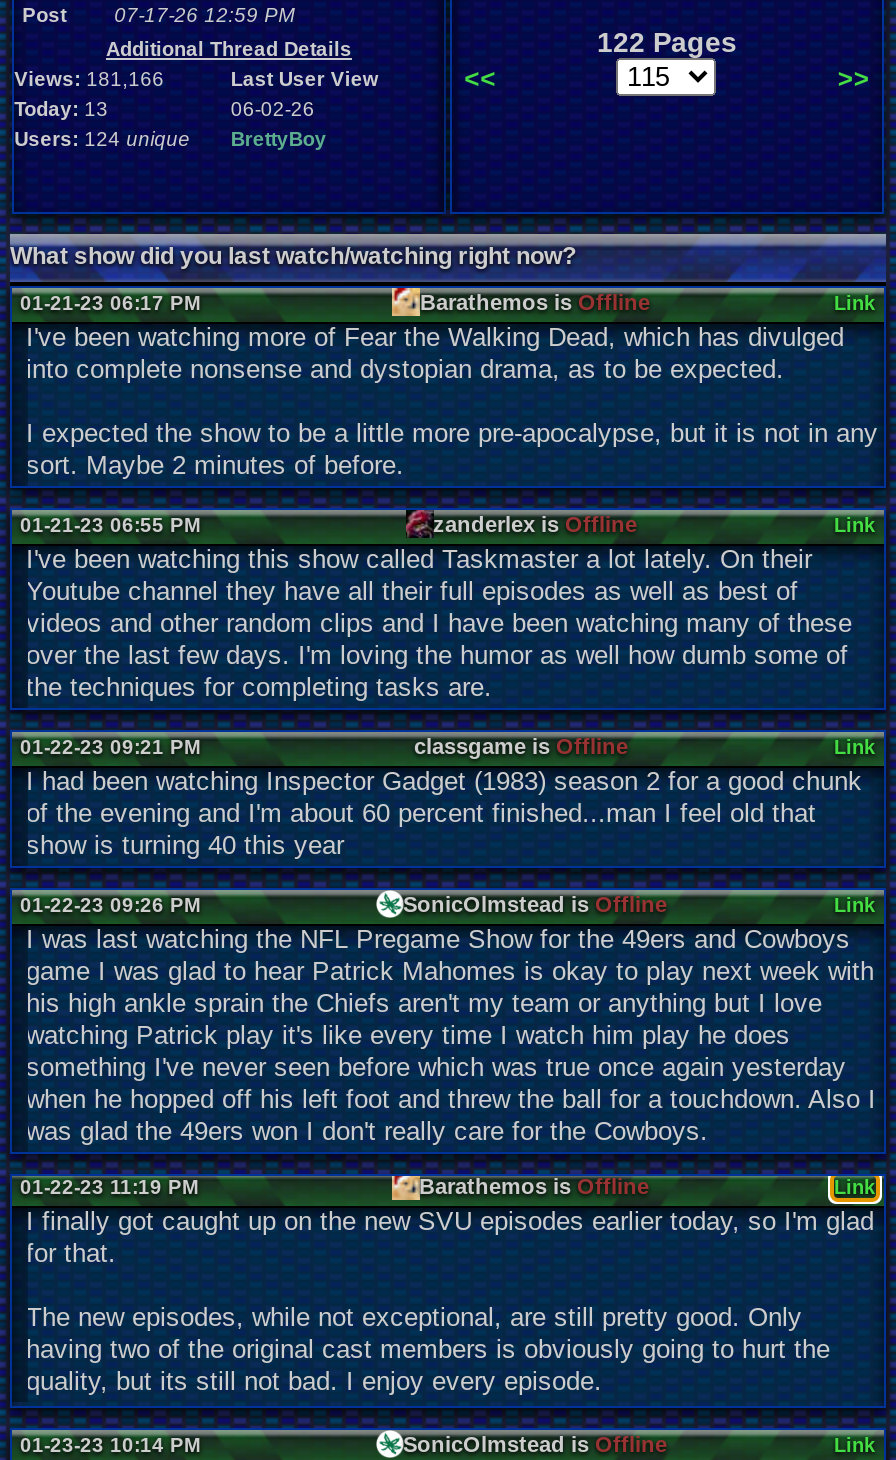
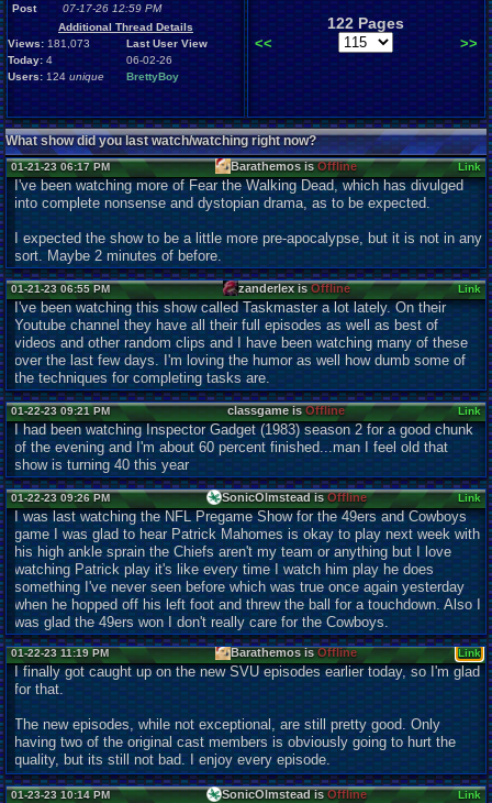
- Views: 181,166
+ Views: 181,073

- Today: 13
+ Today: 4
